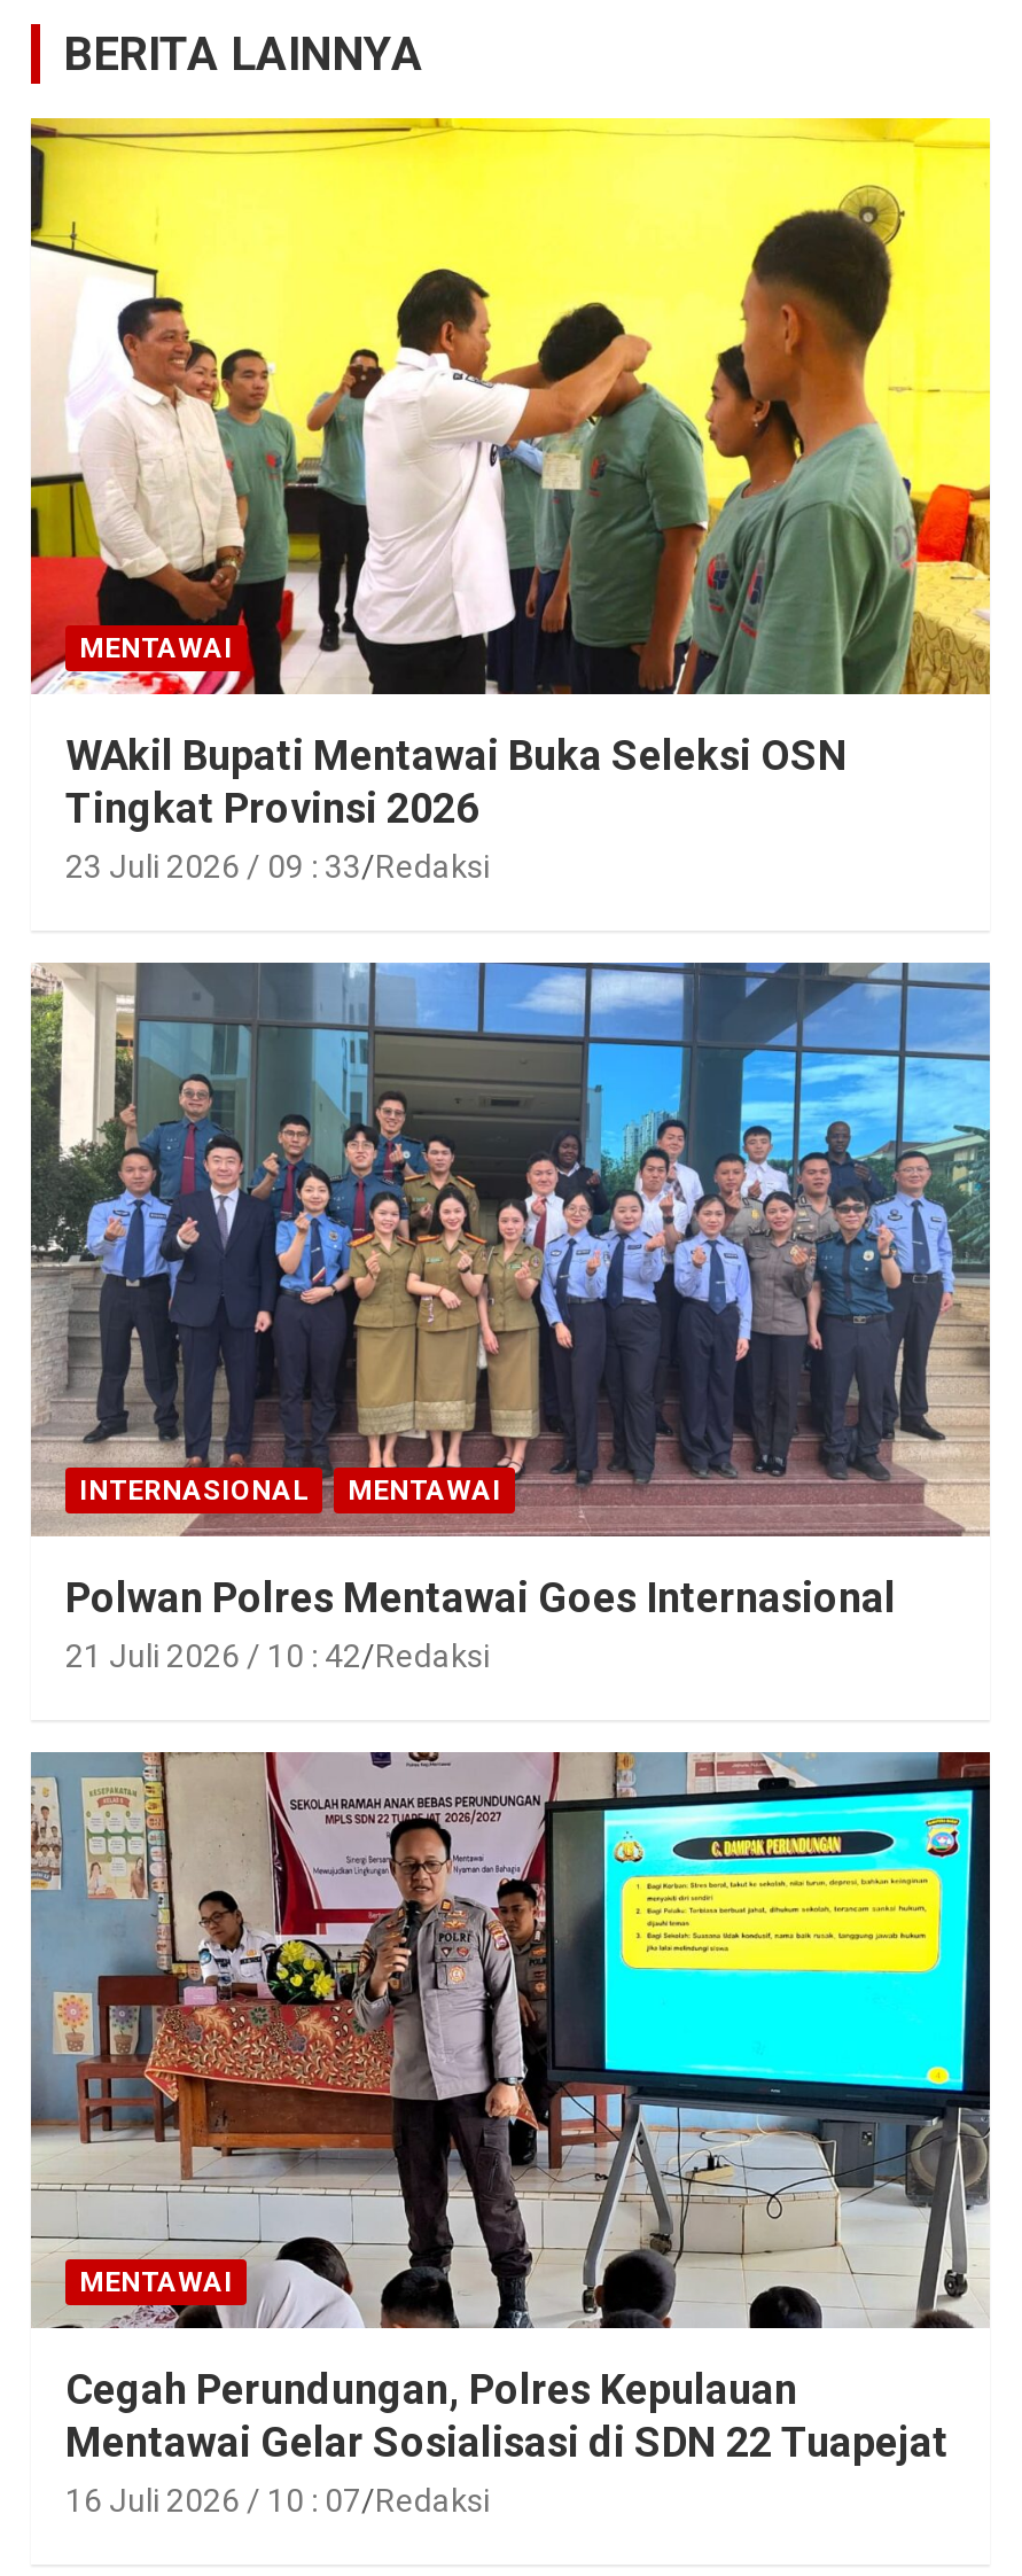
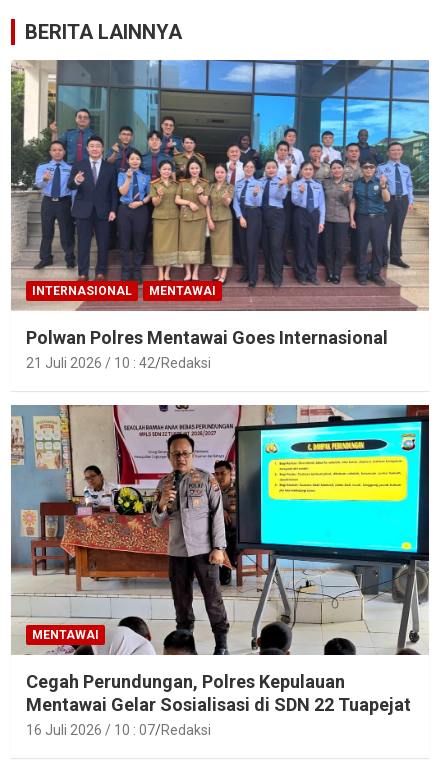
- [image]
- MENTAWAI
- WAkil Bupati Mentawai Buka Seleksi OSN
- Tingkat Provinsi 2026
- 23 Juli 2026 / 09 : 33 Redaksi
